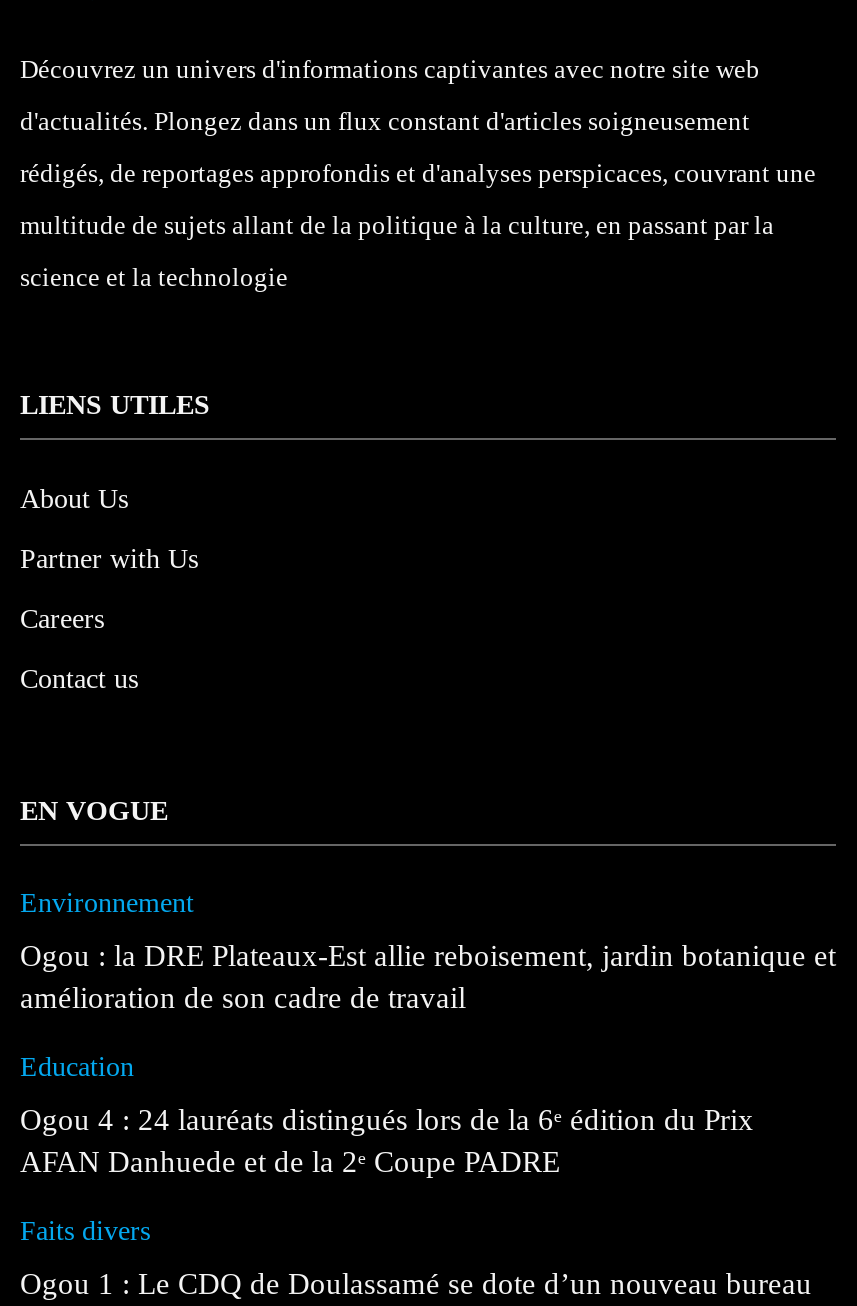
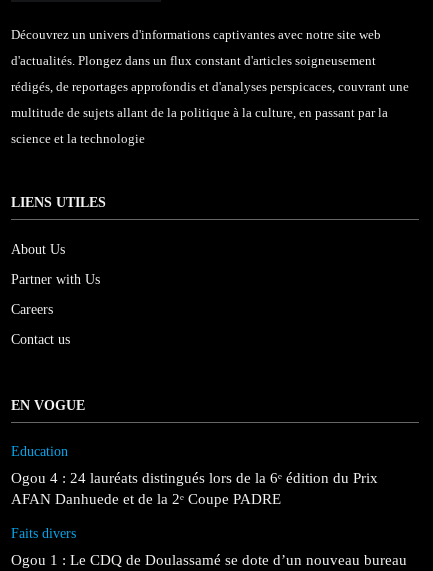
- Environnement
- Ogou : la DRE Plateaux-Est allie reboisement, jardin botanique et
- amélioration de son cadre de travail
